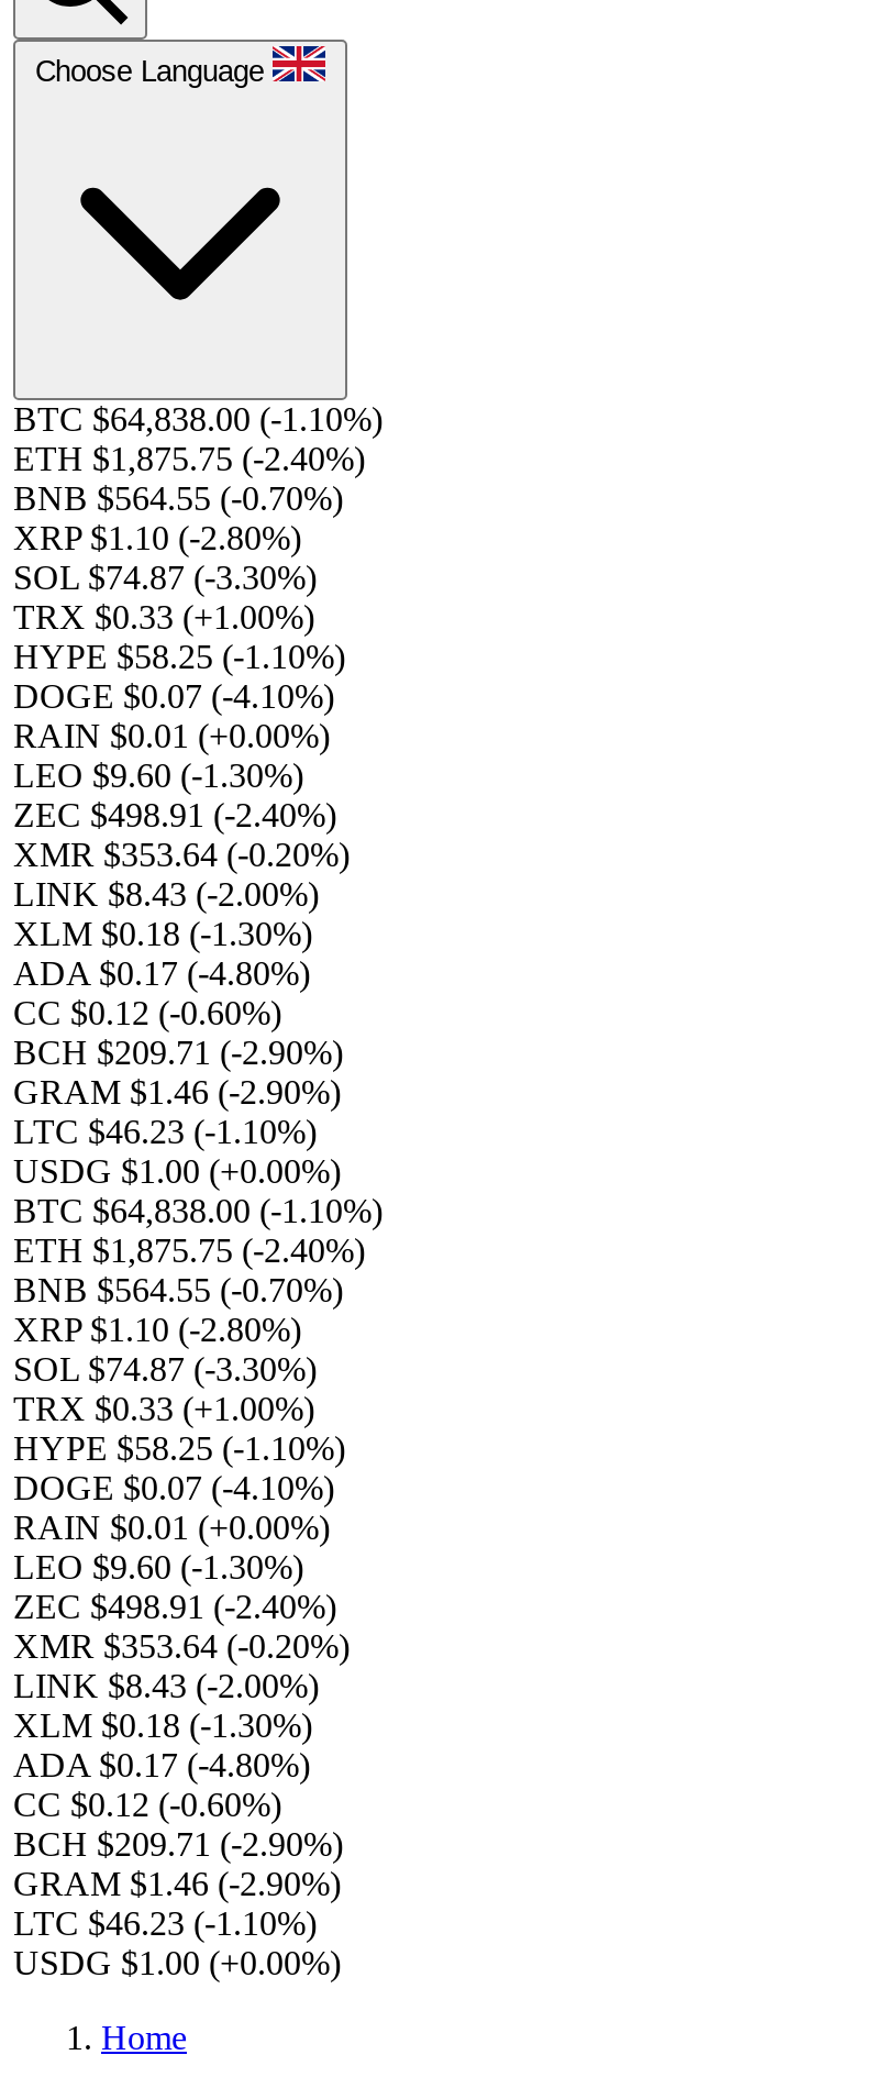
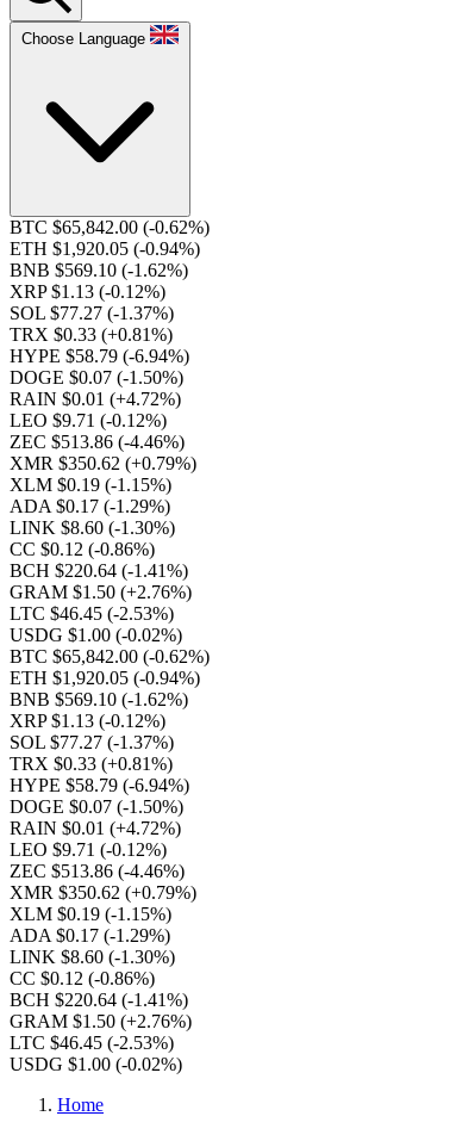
- BTC $64,838.00(-1.10%)
- ETH $1,875.75 (-2.40%)
- BNB $564.55 (-0.70%)
- XRP $1.10 (-2.80%)
- SOL $74.87(-3.30%)
- TRX $0.33 (+1.00%)
- HYPE $58.25 (-1.10%)
- DOGE $0.07 (-4.10%)
- RAIN $0.01 (+0.00%)
- LEO $9.60 (-1.30%)
- ZEC $498.91 (-2.40%)
- XMR $353.64(-0.20%)
- LINK $8.43 (-2.00%)
- XLM $0.18 (-1.30%)
- ADA $0.17 (-4.80%)
- CC $0.12 (-0.60%)
- BCH $209.71 (-2.90%)
- GRAM $1.46 (-2.90%)
- LTC $46.23 (-1.10%)
- USDG $1.00(+0.00%)
- BTC $64,838.00 (-1.10%)
- ETH $1,875.75 (-2.40%)
- BNB $564.55 (-0.70%)
- XRP $1.10 (-2.80%)
- SOL $74.87(-3.30%)
- TRX $0.33 (+1.00%)
- HYPE $58.25 (-1.10%)
- DOGE $0.07 (-4.10%)
- RAIN $0.01 (+0.00%)
- LEO $9.60 (-1.30%)
- ZEC $498.91 (-2.40%)
- XMR $353.64(-0.20%)
- LINK $8.43 (-2.00%)
- XLM $0.18 (-1.30%)
- ADA $0.17 (-4.80%)
- CC $0.12 (-0.60%)
- BCH $209.71 (-2.90%)
- GRAM $1.46 (-2.90%)
- LTC $46.23 (-1.10%)
- USDG $1.00(+0.00%)
+ BTC $65,842.00(-0.62%)
+ ETH $1,920.05 (-0.94%)
+ BNB $569.10 (-1.62%)
+ XRP $1.13 (-0.12%)
+ SOL $77.27(-1.37%)
+ TRX $0.33 (+0.81%)
+ HYPE $58.79 (-6.94%)
+ DOGE $0.07 (-1.50%)
+ RAIN $0.01 (+4.72%)
+ LEO $9.71 (-0.12%)
+ ZEC $513.86 (-4.46%)
+ XMR $350.62(+0.79%)
+ XLM $0.19 (-1.15%)
+ ADA $0.17 (-1.29%)
+ LINK $8.60 (-1.30%)
+ CC $0.12 (-0.86%)
+ BCH $220.64 (-1.41%)
+ GRAM $1.50 (+2.76%)
+ LTC $46.45 (-2.53%)
+ USDG $1.00(-0.02%)
+ BTC $65,842.00 (-0.62%)
+ ETH $1,920.05 (-0.94%)
+ BNB $569.10 (-1.62%)
+ XRP $1.13 (-0.12%)
+ SOL $77.27(-1.37%)
+ TRX $0.33 (+0.81%)
+ HYPE $58.79 (-6.94%)
+ DOGE $0.07 (-1.50%)
+ RAIN $0.01 (+4.72%)
+ LEO $9.71 (-0.12%)
+ ZEC $513.86 (-4.46%)
+ XMR $350.62(+0.79%)
+ XLM $0.19 (-1.15%)
+ ADA $0.17 (-1.29%)
+ LINK $8.60 (-1.30%)
+ CC $0.12 (-0.86%)
+ BCH $220.64 (-1.41%)
+ GRAM $1.50 (+2.76%)
+ LTC $46.45 (-2.53%)
+ USDG $1.00(-0.02%)
